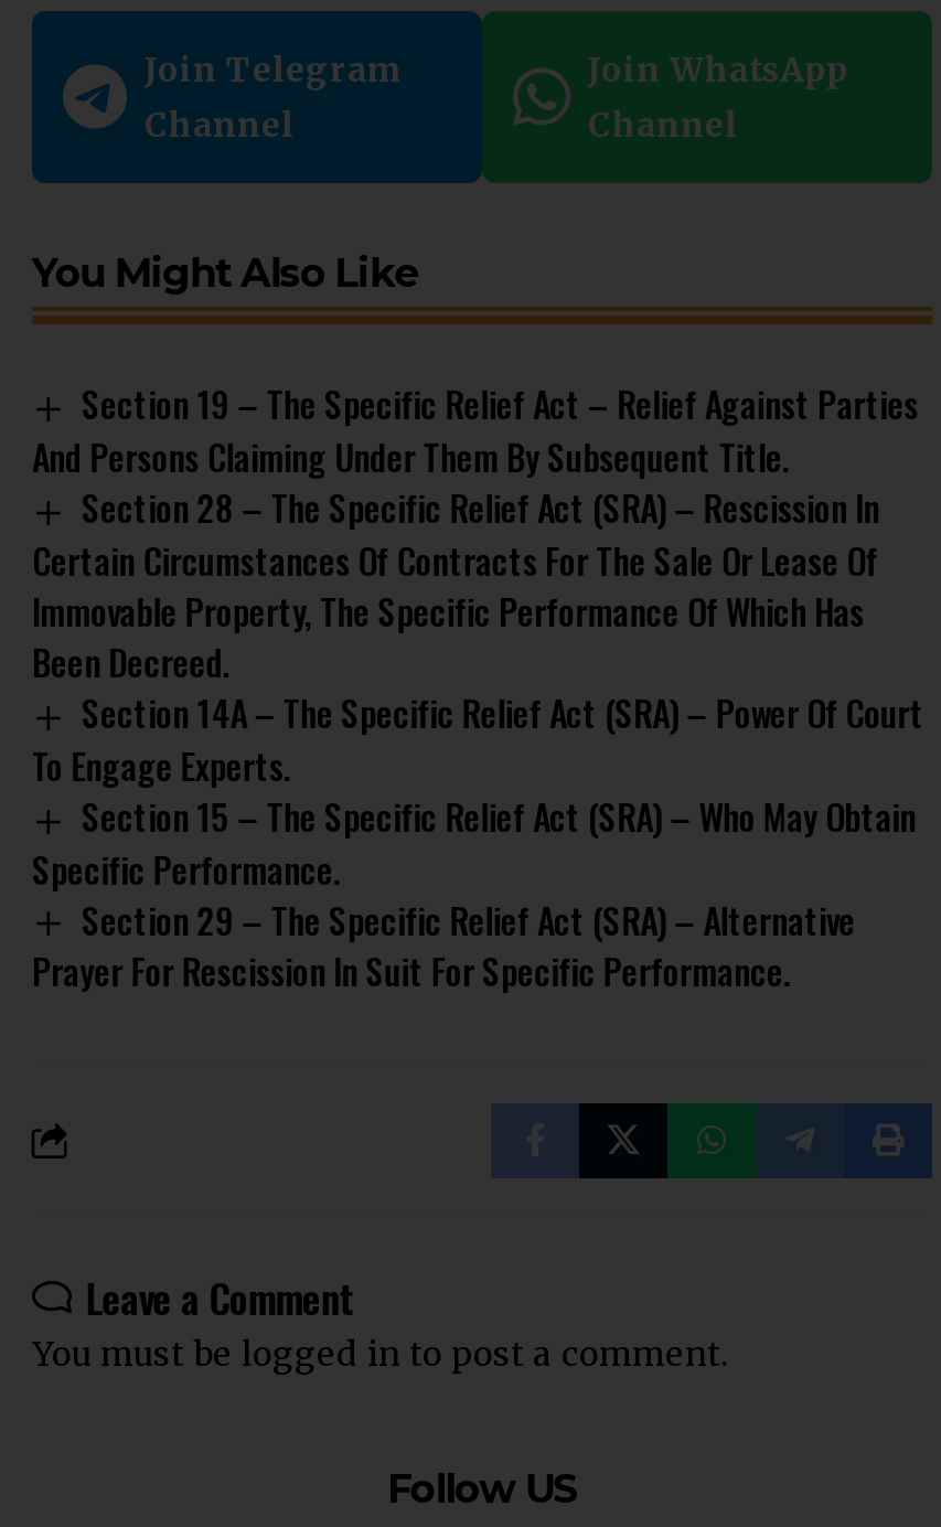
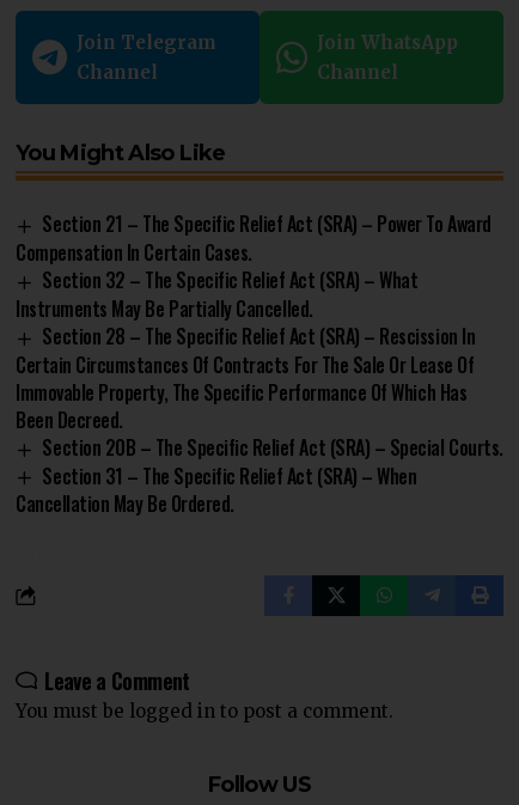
- Section 19 – The Specific Relief Act – Relief Against Parties
- And Persons Claiming Under Them By Subsequent Title.
+ Section 21 – The Specific Relief Act (SRA) – Power To Award
+ Compensation In Certain Cases.
+ Section 32 – The Specific Relief Act (SRA) – What
+ Instruments May Be Partially Cancelled.

moved down: Section 28 – The Specific Relief Act (SRA) – Rescission In | Certain Circumstances Of Contracts For The Sale Or Lease Of | Immovable Property, The Specific Performance Of Which Has | Been Decreed.

- Section 14A – The Specific Relief Act (SRA) – Power Of Court
- To Engage Experts.
- Section 15 – The Specific Relief Act (SRA) – Who May Obtain
- Specific Performance.
- Section 29 – The Specific Relief Act (SRA) – Alternative
- Prayer For Rescission In Suit For Specific Performance.
+ Section 20B – The Specific Relief Act (SRA) – Special Courts.
+ Section 31 – The Specific Relief Act (SRA) – When
+ Cancellation May Be Ordered.
